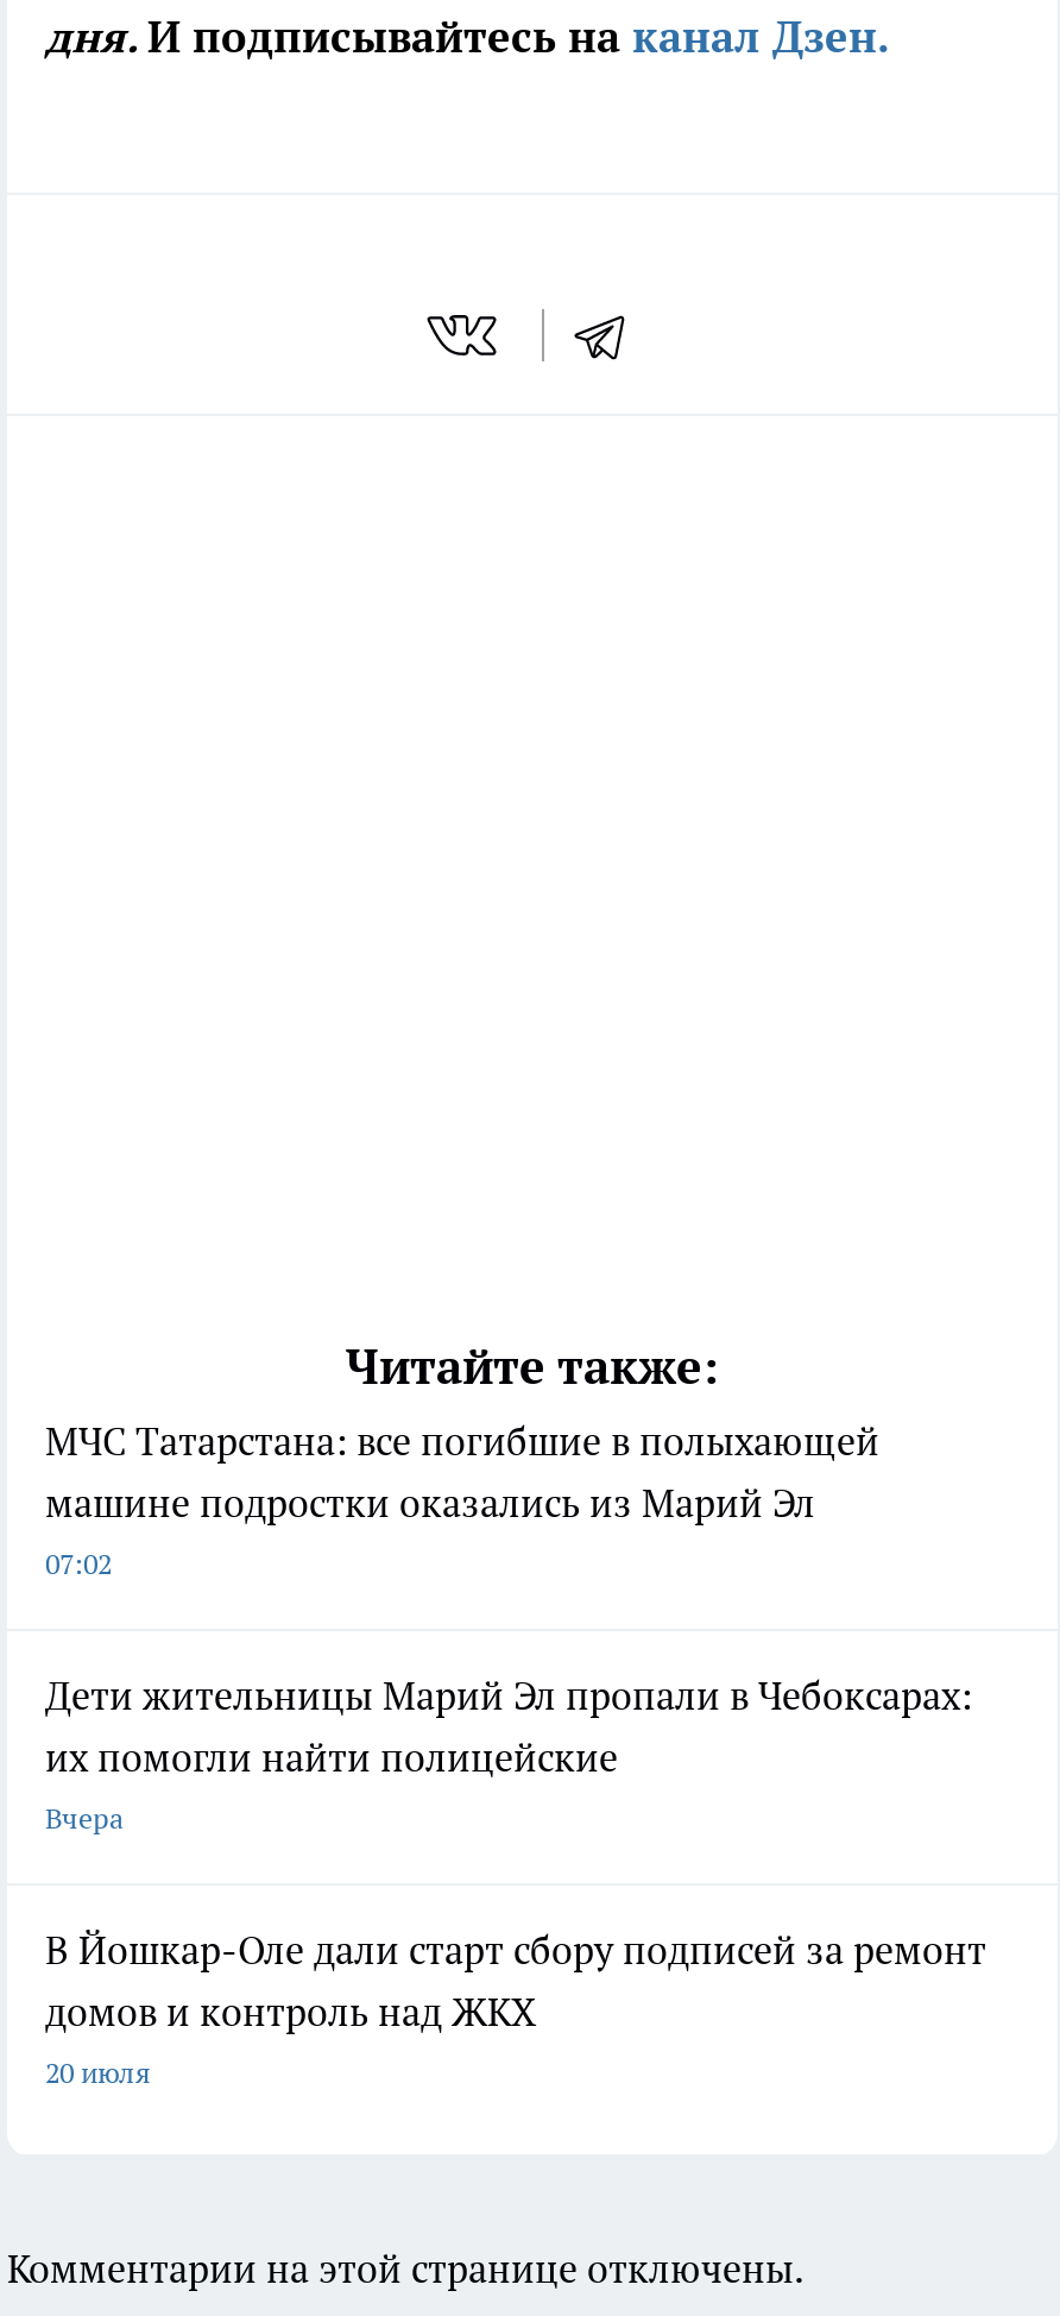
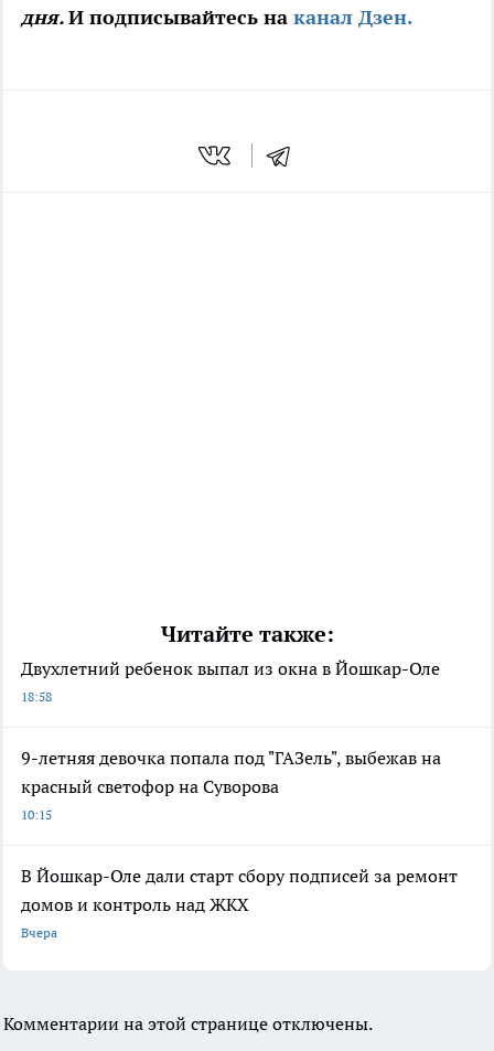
- МЧС Татарстана: все погибшие в полыхающей
- машине подростки оказались из Марий Эл
- 07:02
+ Двухлетний ребенок выпал из окна в Йошкар-Оле
+ 18:58

- Дети жительницы Марий Эл пропали в Чебоксарах:
- их помогли найти полицейские
- Вчера
+ 9-летняя девочка попала под "ГАЗель", выбежав на
+ красный светофор на Суворова
+ 10:15

- 20 июля
+ Вчера
